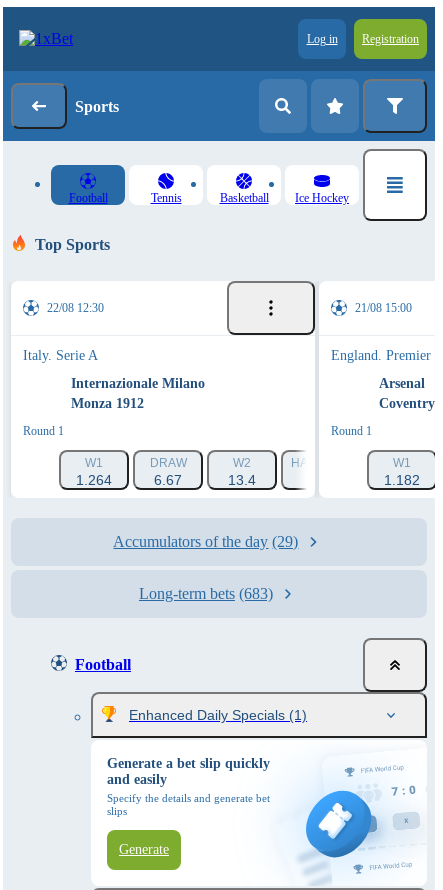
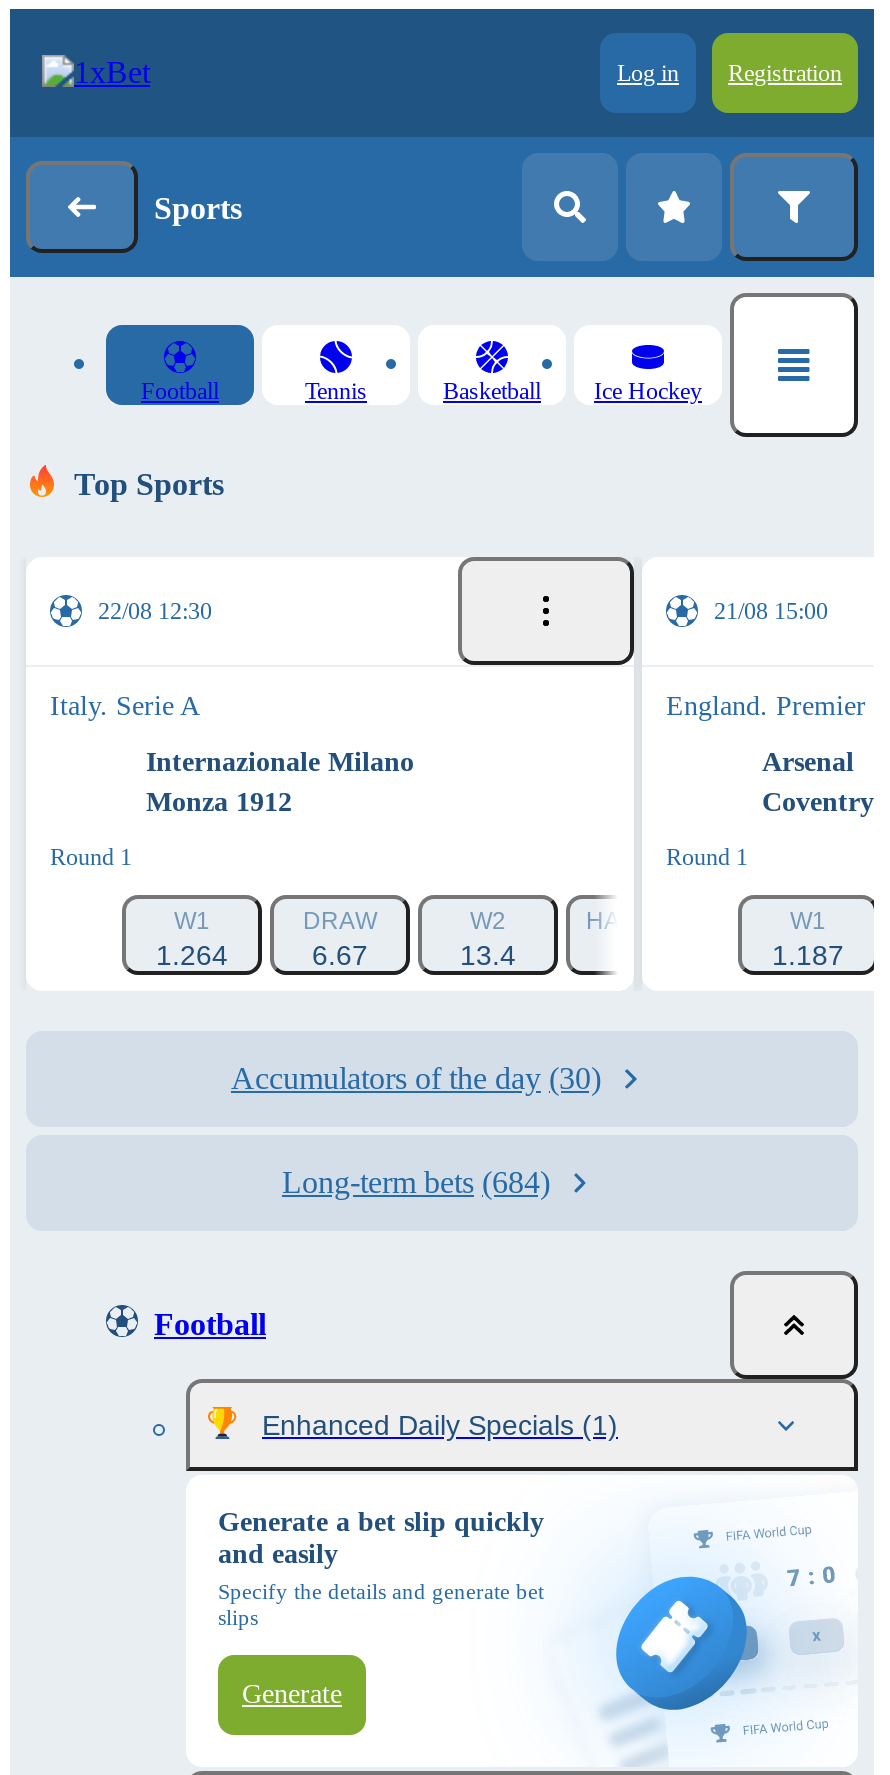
- 1.182
+ 1.187

- Accumulators of the day (29)
+ Accumulators of the day (30)

- Long-term bets (683)
+ Long-term bets (684)
